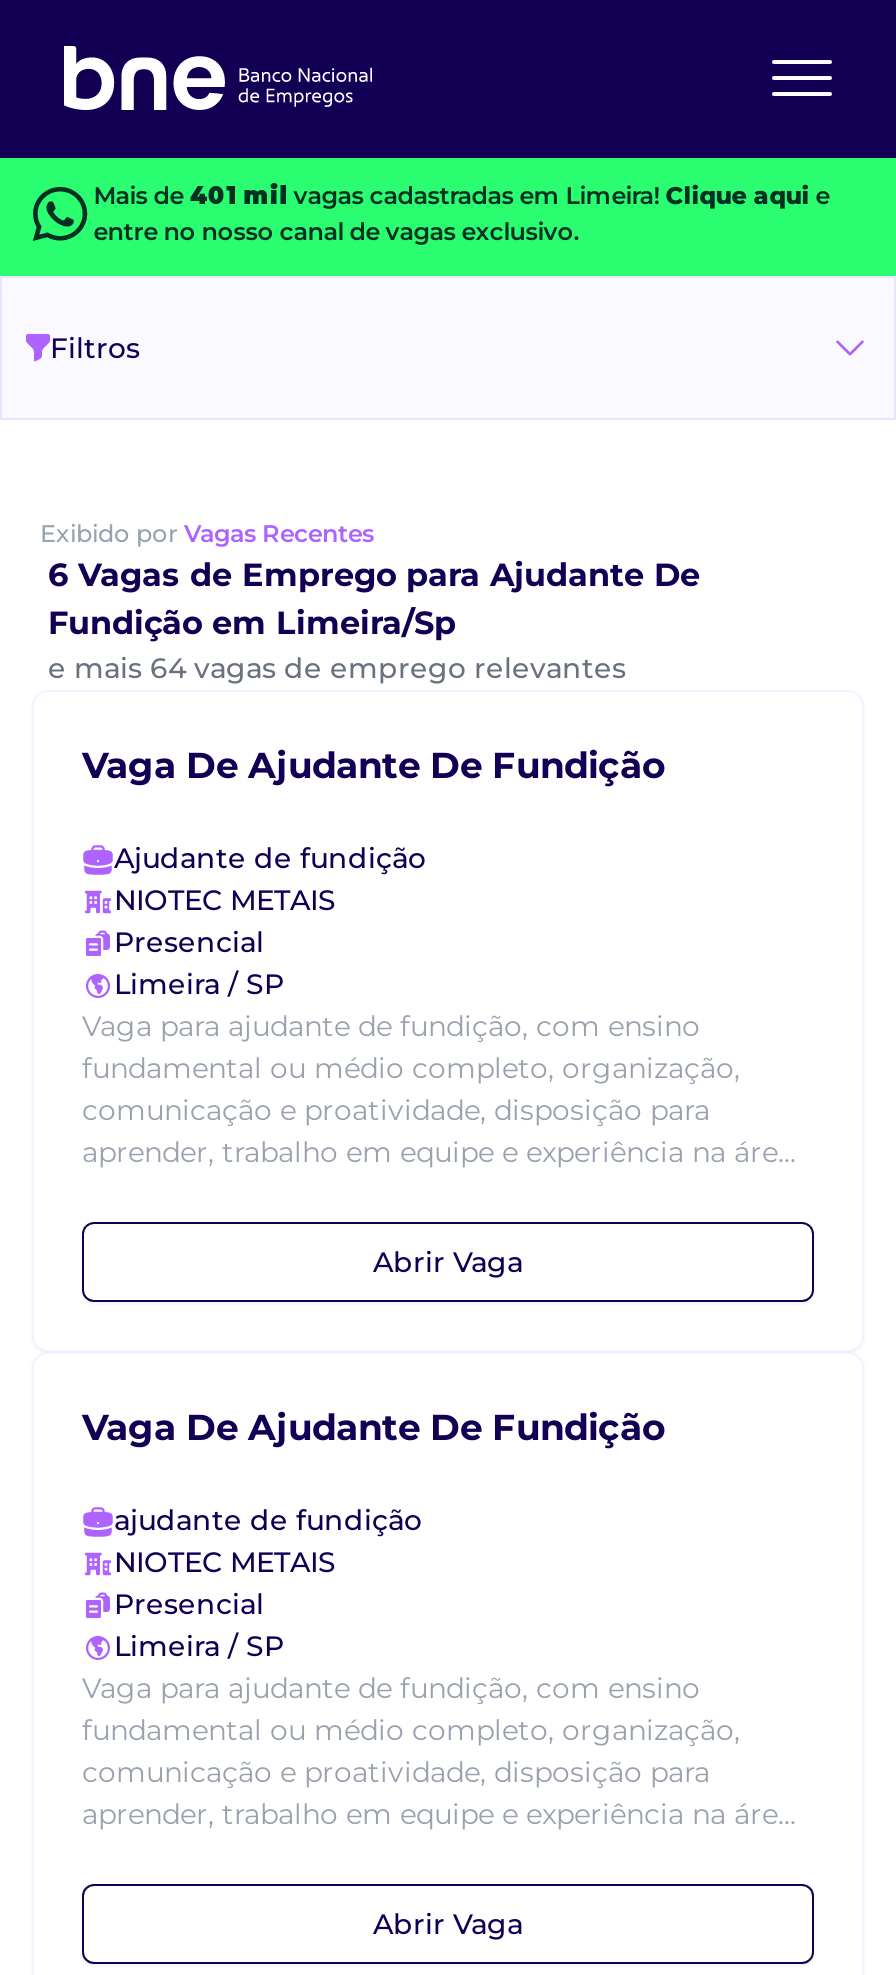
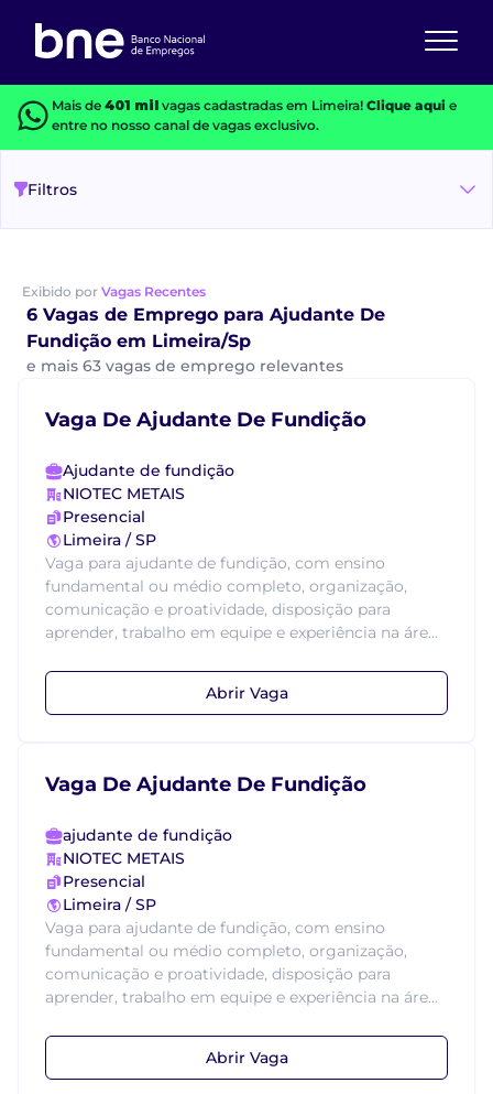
- e mais 64 vagas de emprego relevantes
+ e mais 63 vagas de emprego relevantes
